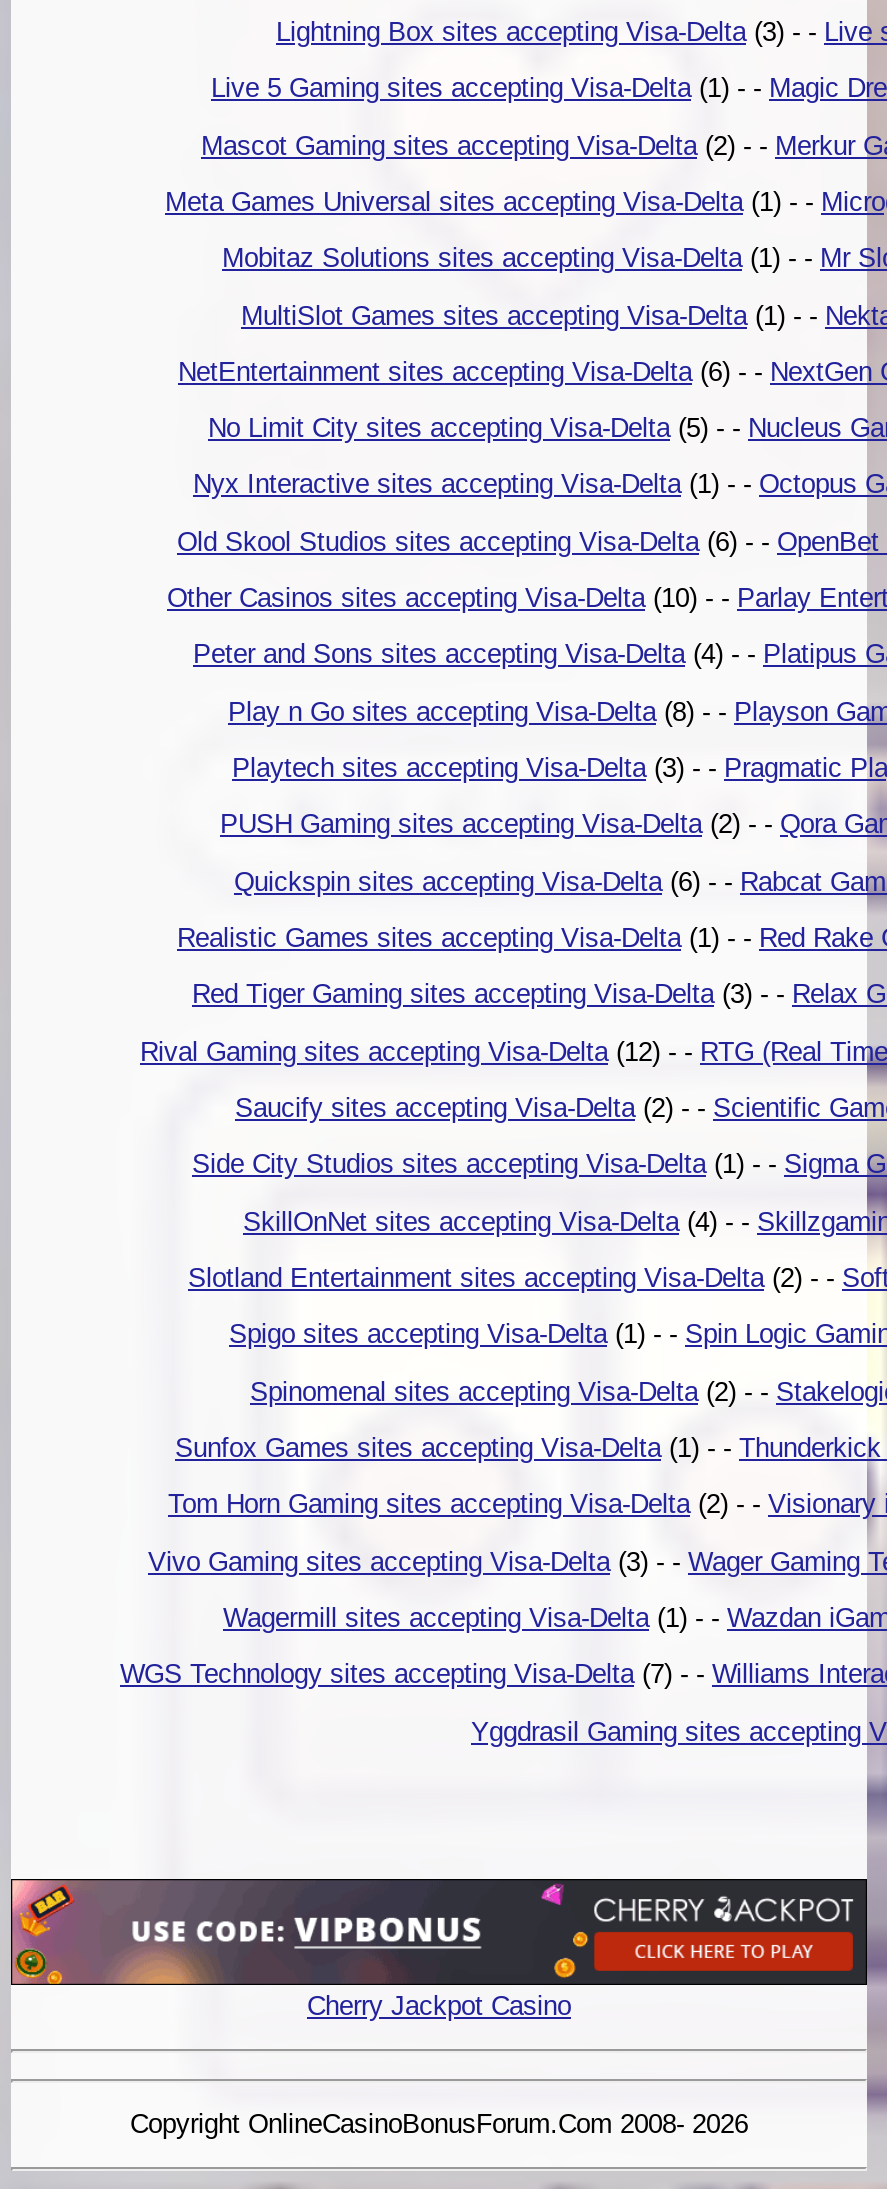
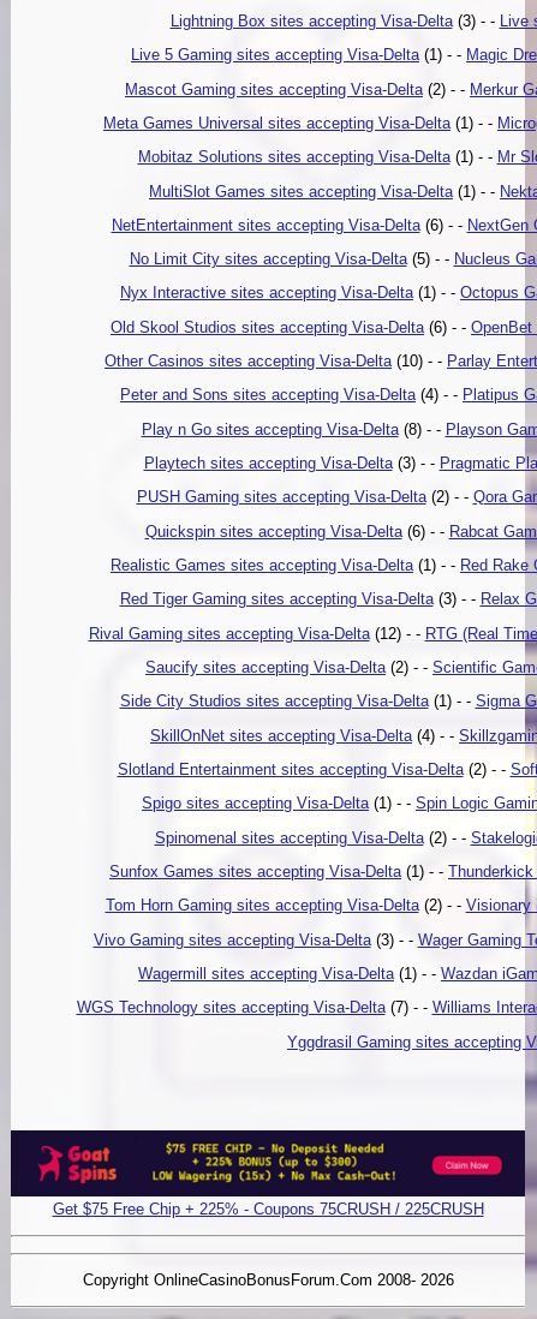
- [image]
- Cherry Jackpot Casino
+ [image]
+ Get $75 Free Chip + 225% - Coupons 75CRUSH / 225CRUSH
